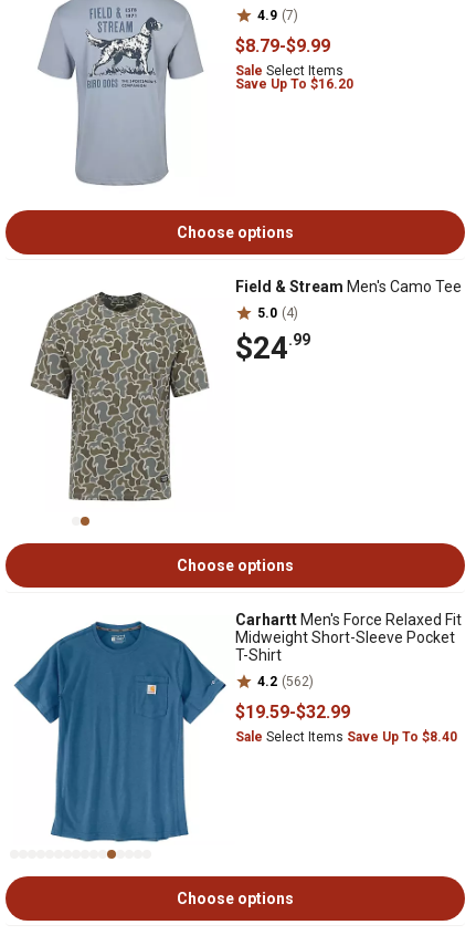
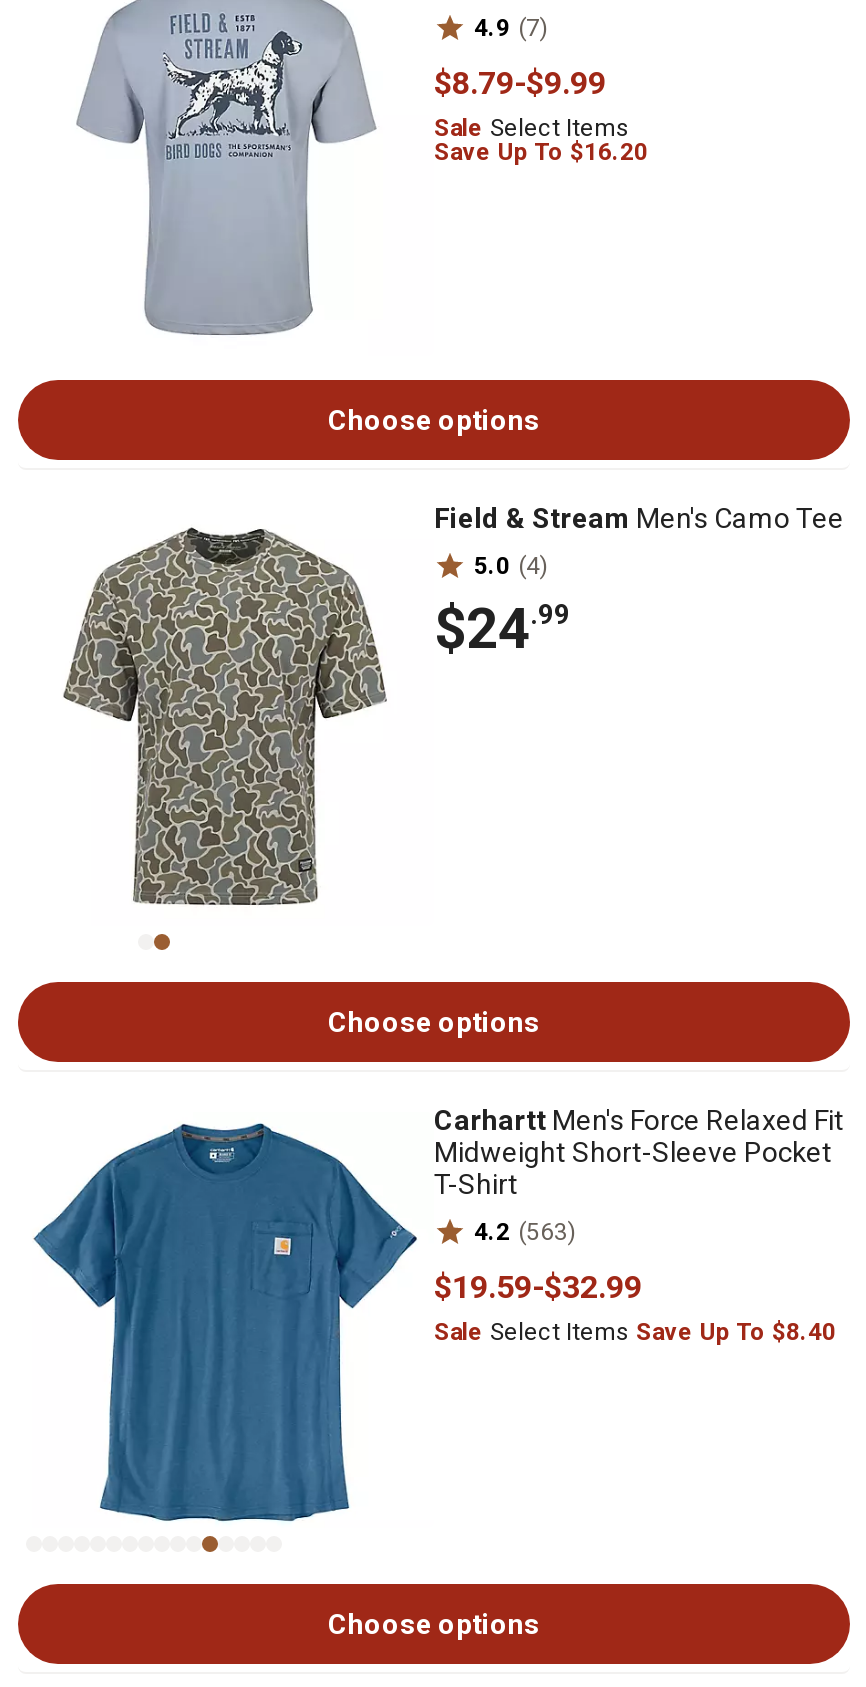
- 4.2 (562)
+ 4.2 (563)
